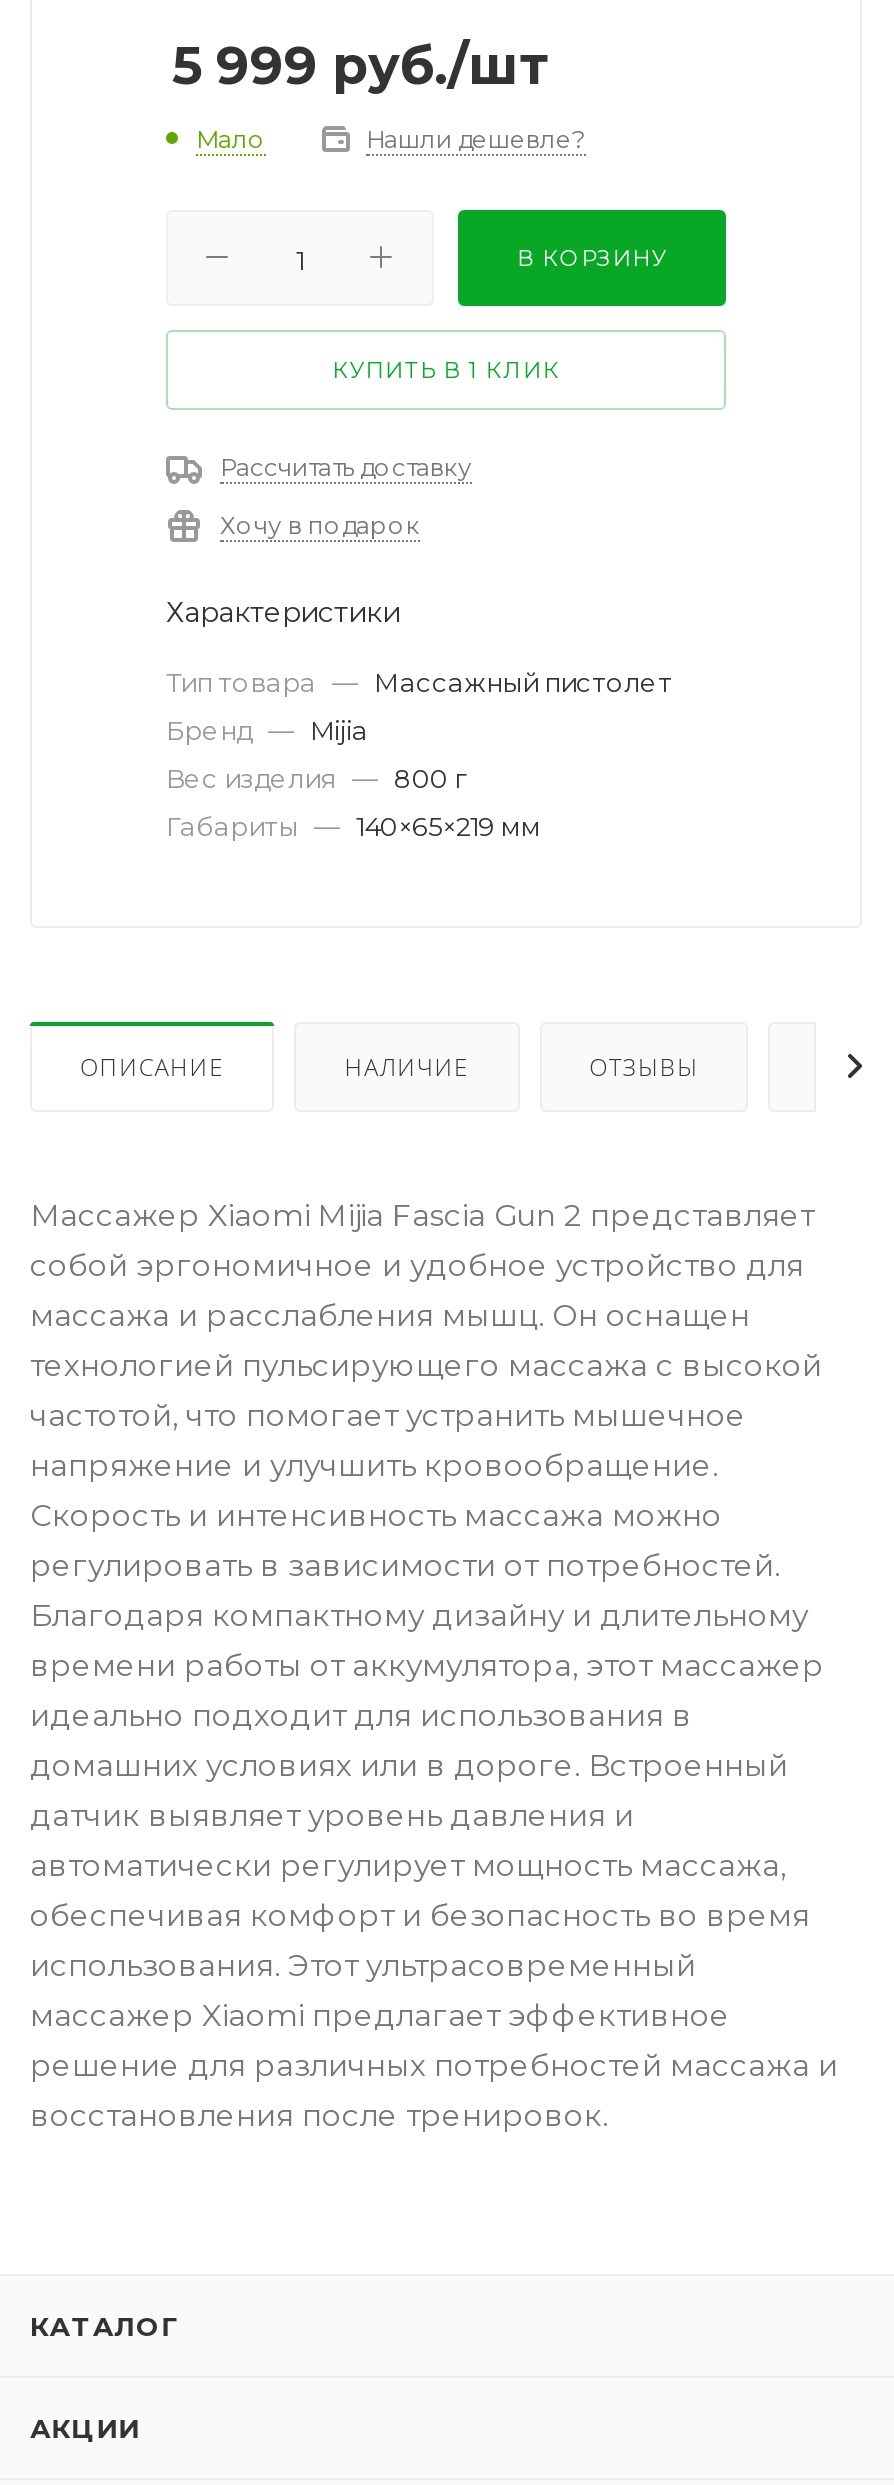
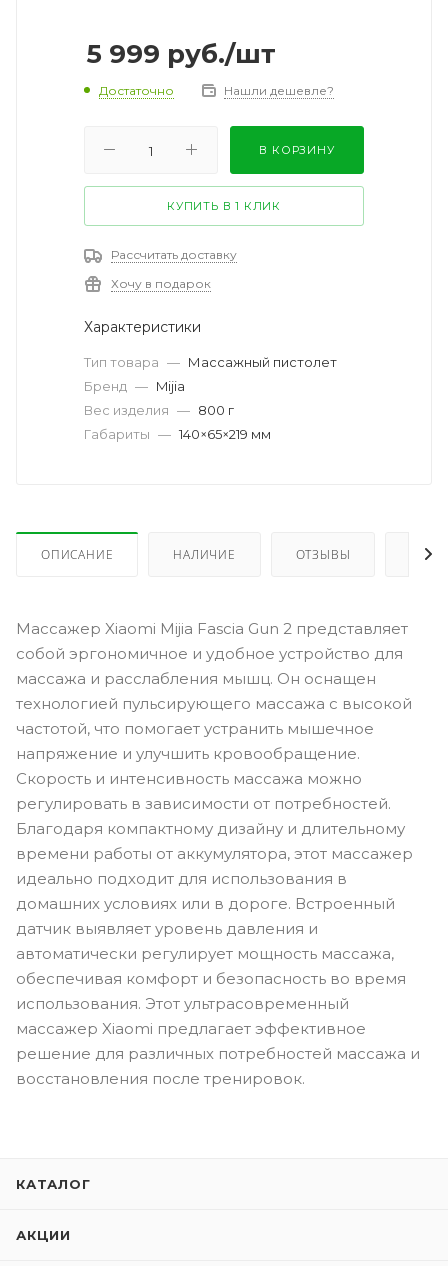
- Мало
+ Достаточно
